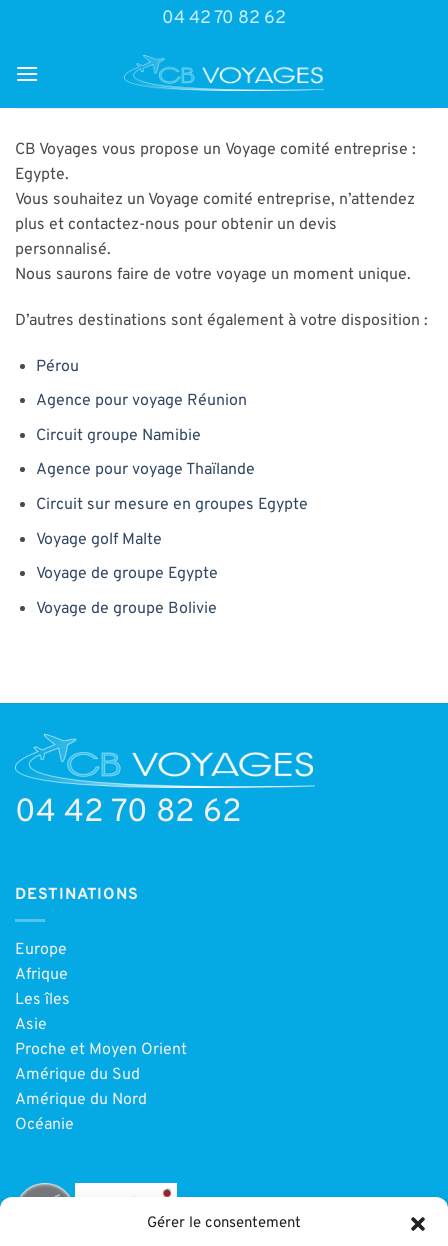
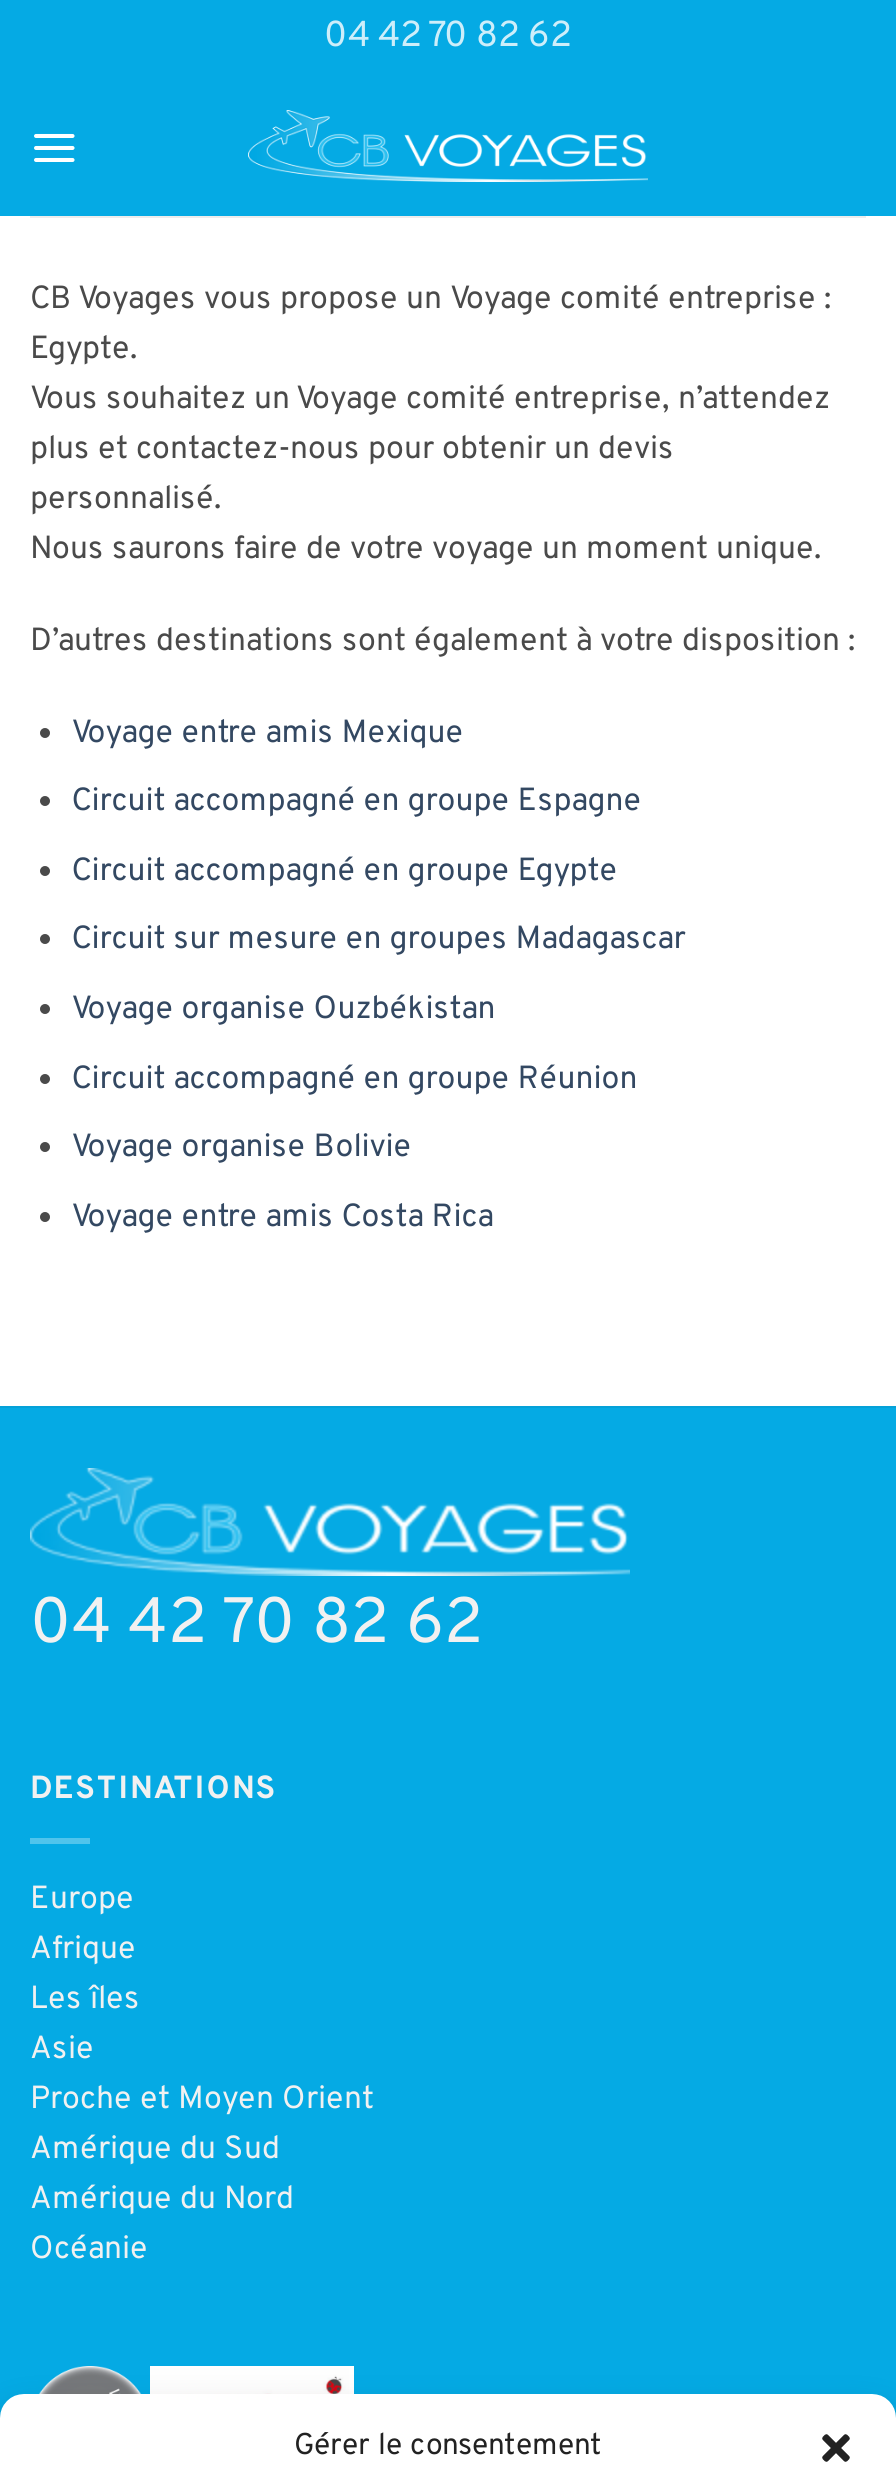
- Pérou
+ Voyage entre amis Mexique

- Agence pour voyage Réunion
+ Circuit accompagné en groupe Espagne

- Circuit groupe Namibie
+ Circuit accompagné en groupe Egypte

- Agence pour voyage Thaïlande
+ Circuit sur mesure en groupes Madagascar

- Circuit sur mesure en groupes Egypte
+ Voyage organise Ouzbékistan

- Voyage golf Malte
+ Circuit accompagné en groupe Réunion

- Voyage de groupe Egypte
+ Voyage organise Bolivie

- Voyage de groupe Bolivie
+ Voyage entre amis Costa Rica
